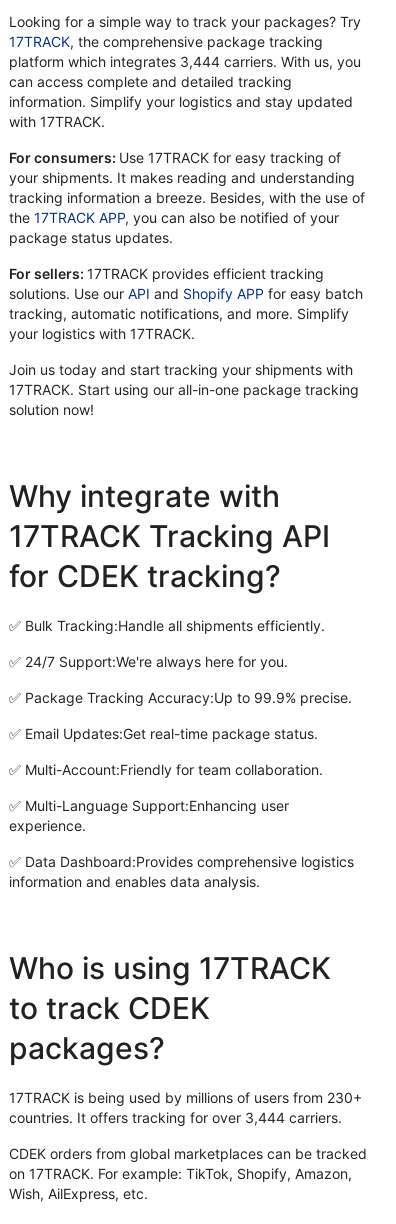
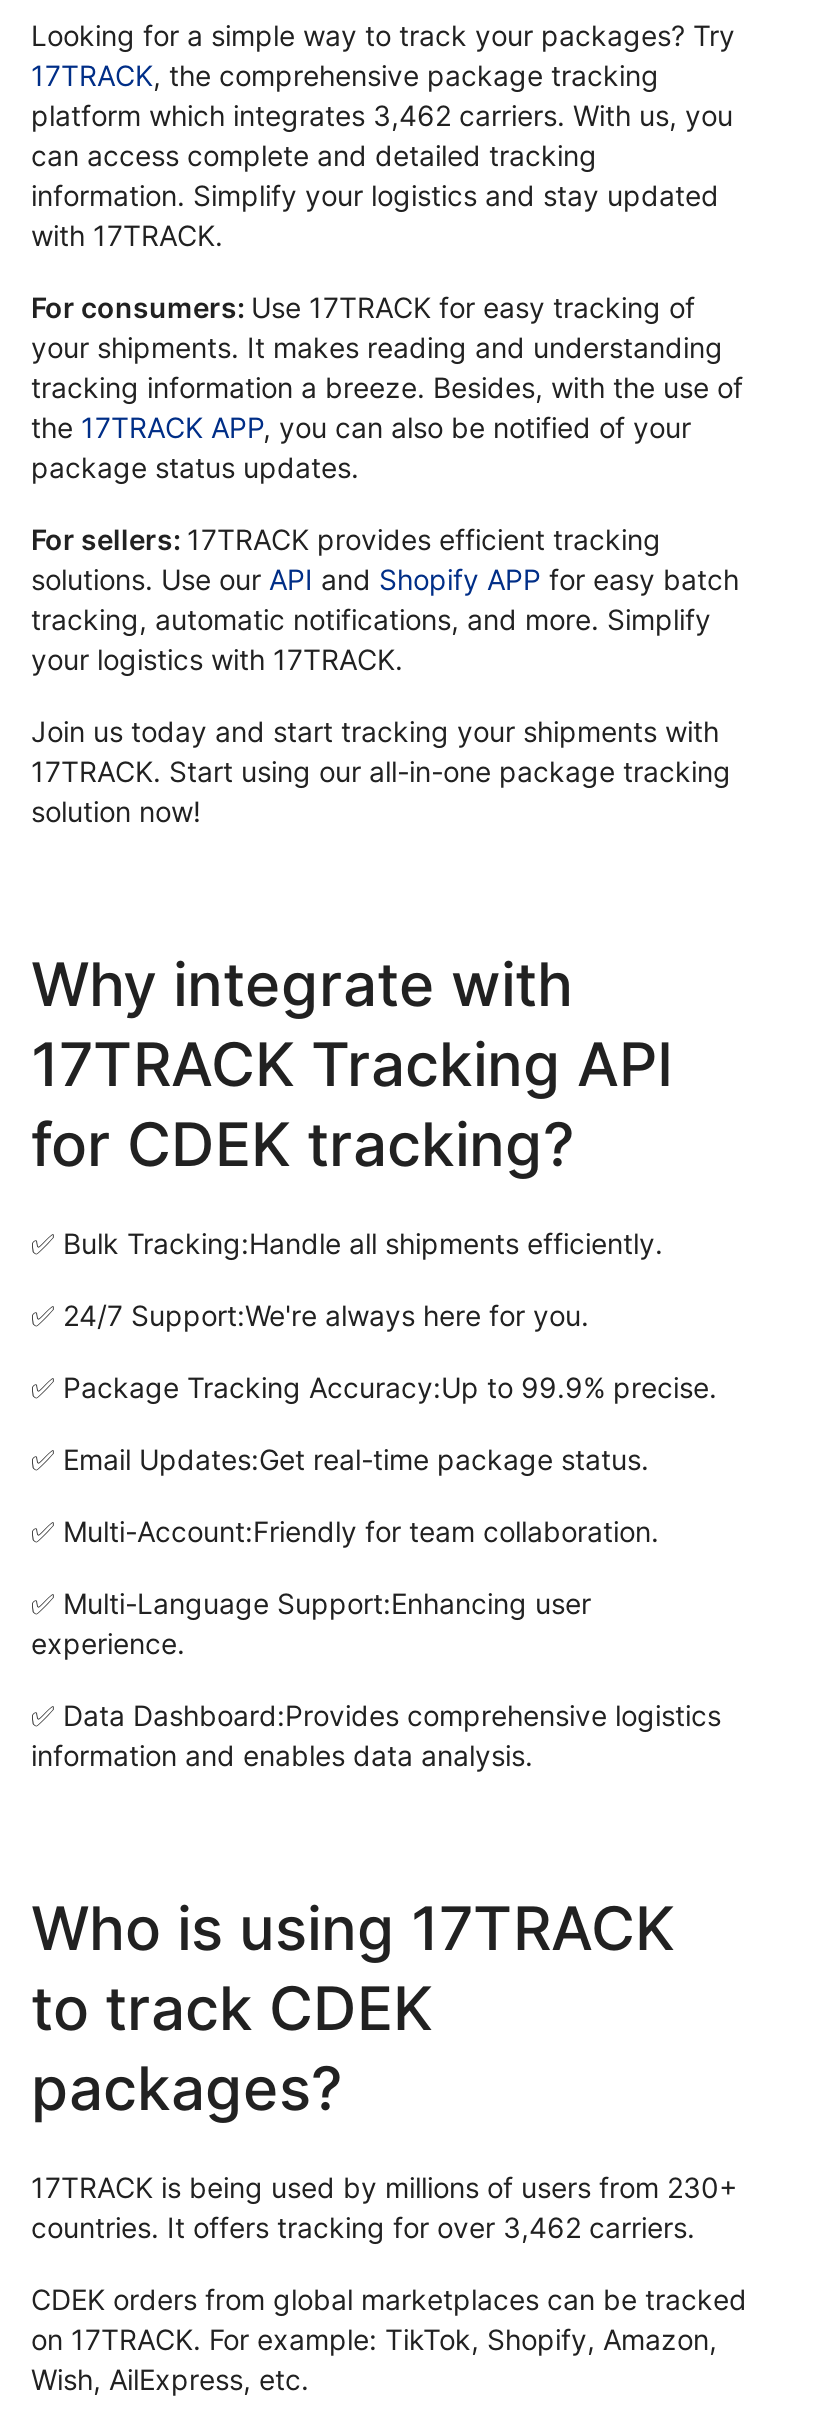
- platform which integrates 3,444 carriers. With us, you
+ platform which integrates 3,462 carriers. With us, you

- countries. It offers tracking for over 3,444 carriers.
+ countries. It offers tracking for over 3,462 carriers.
